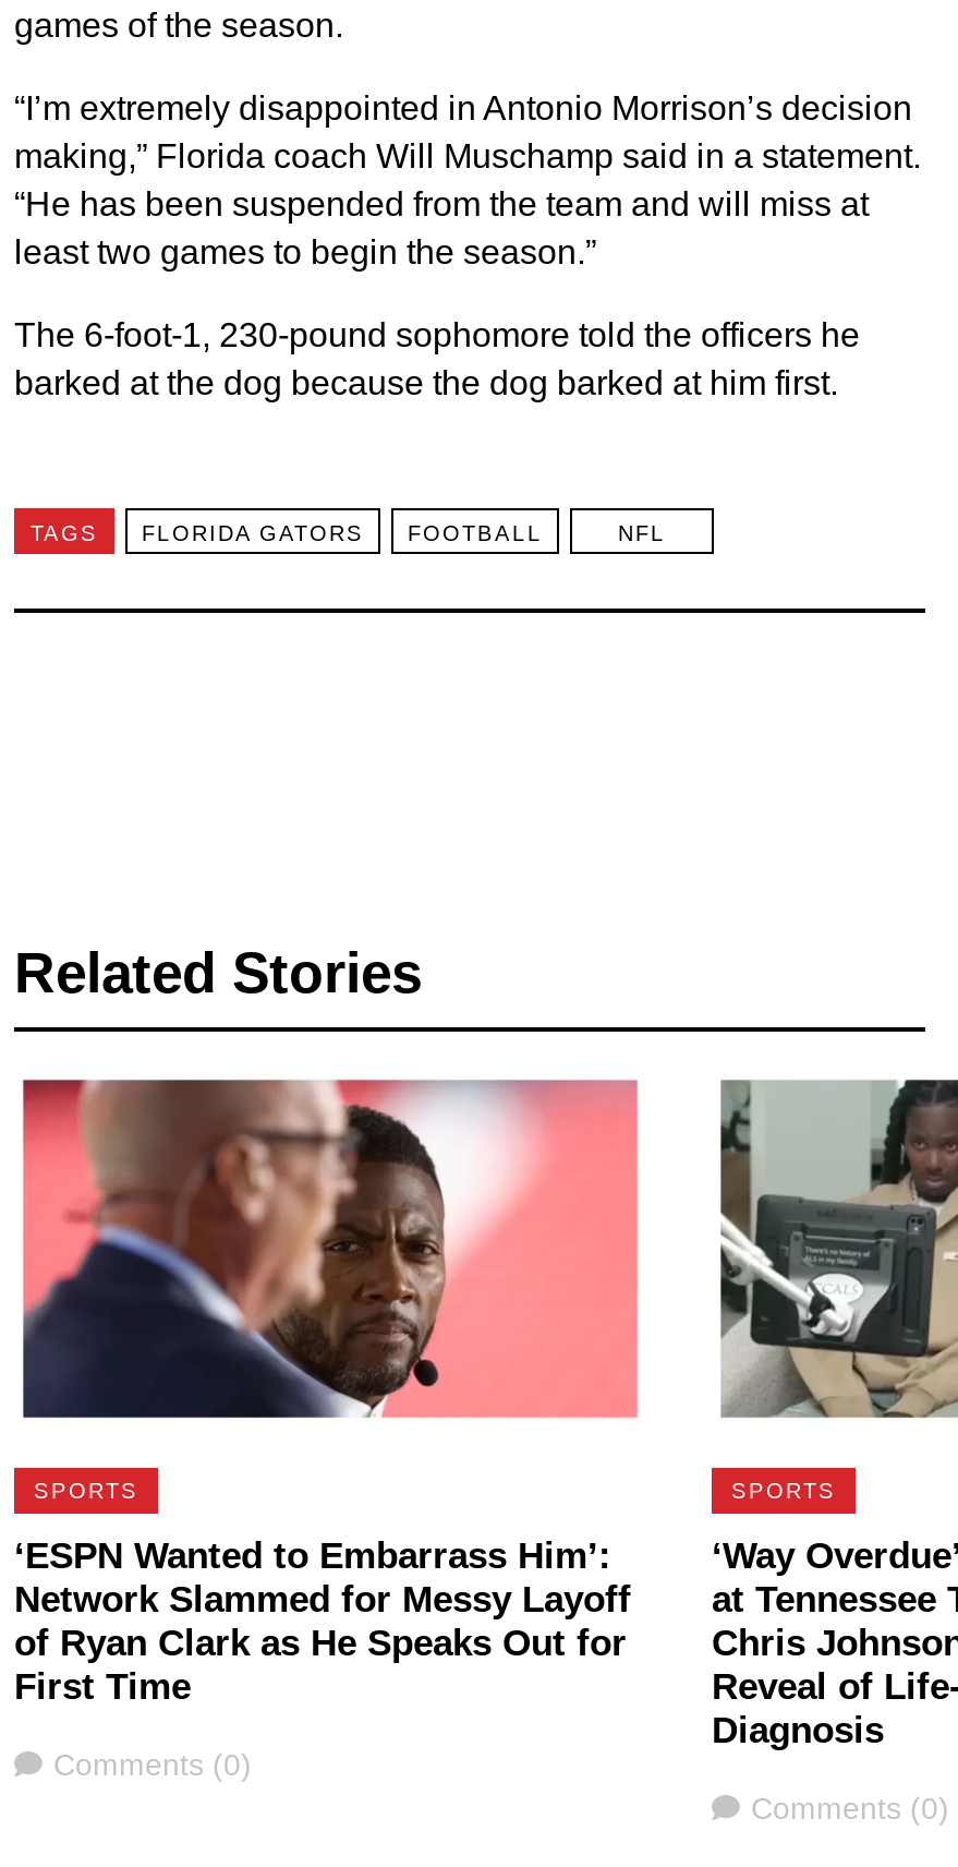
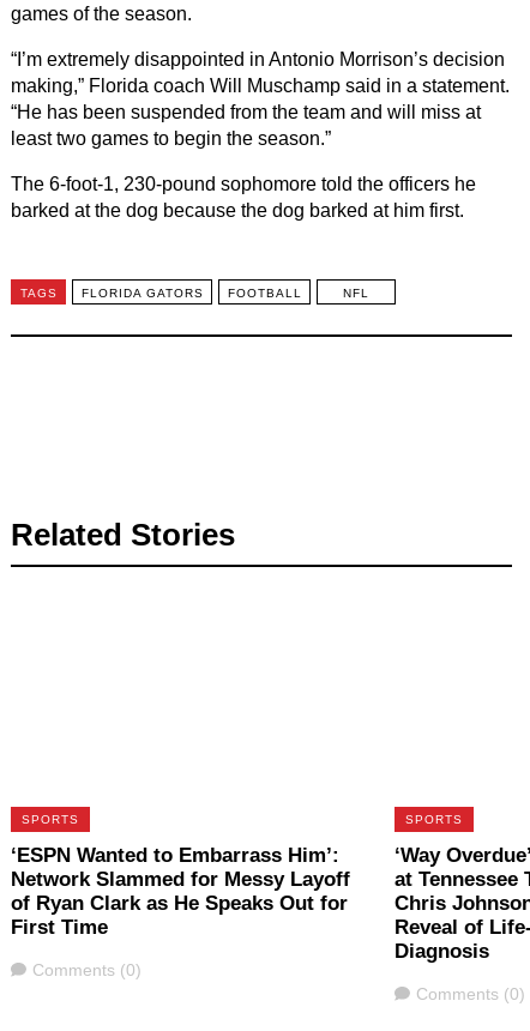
- [image]

- [image]
